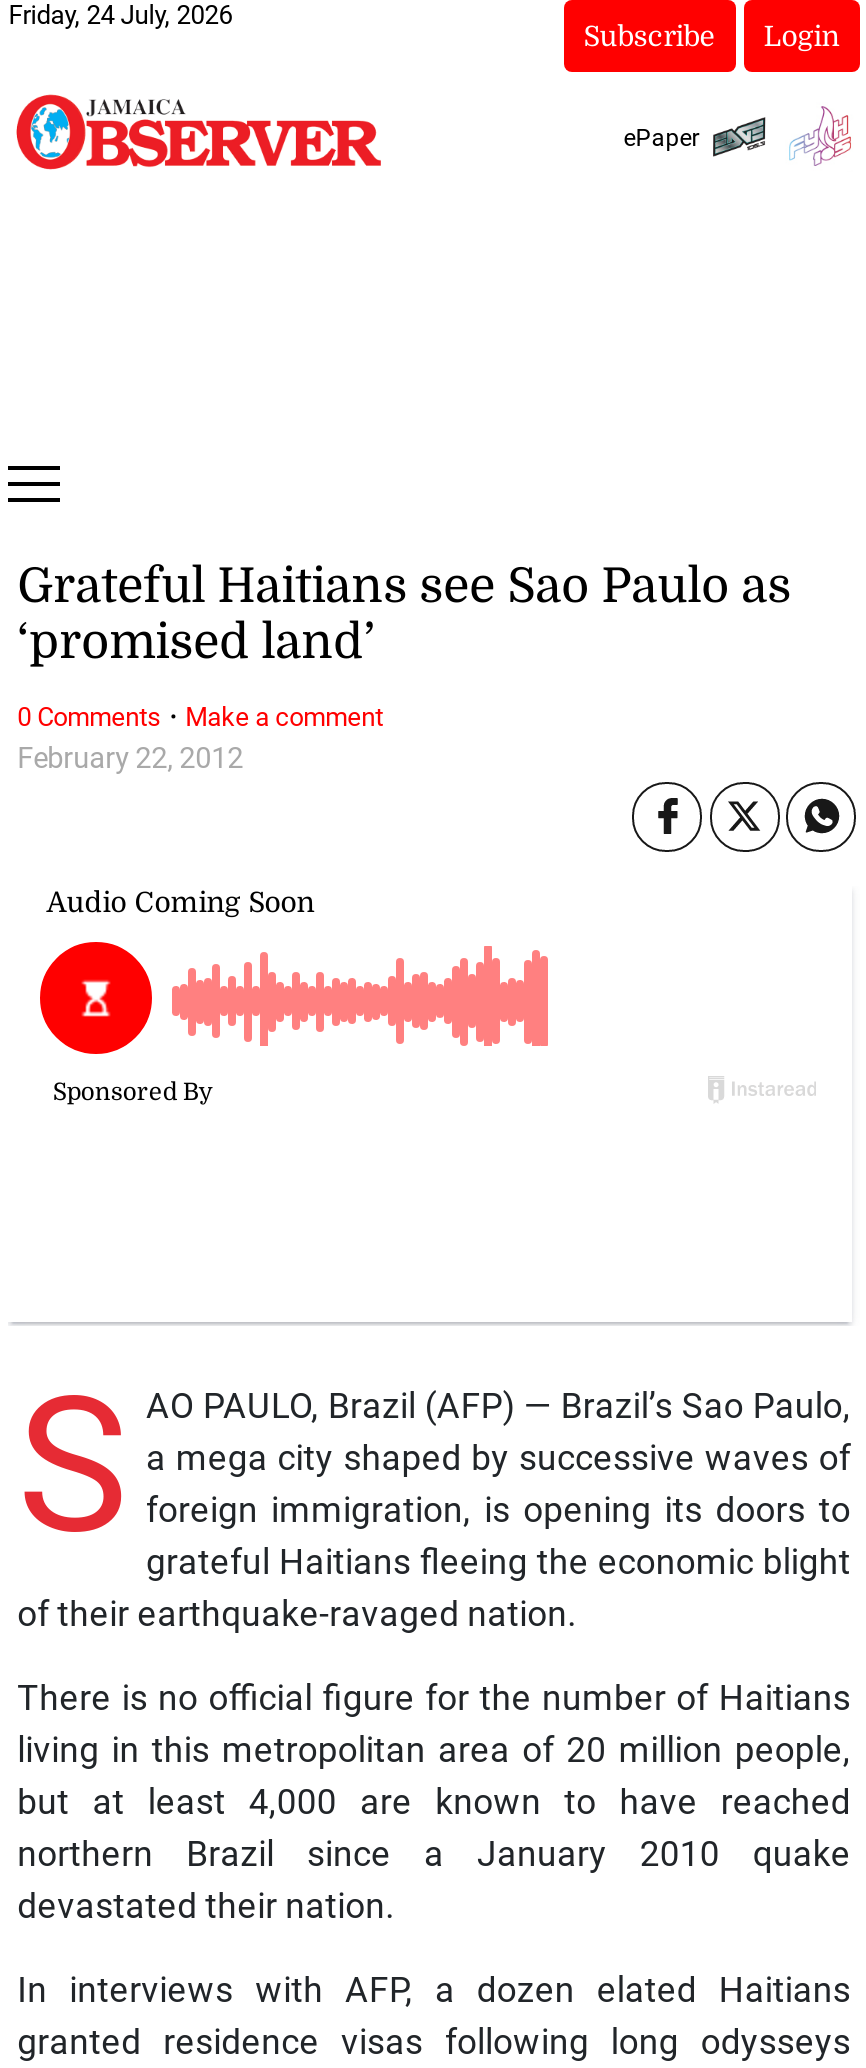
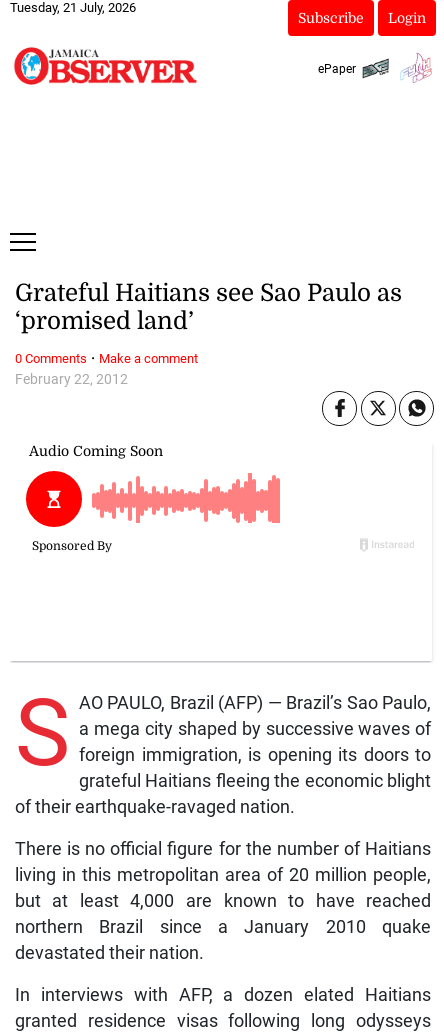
- Friday, 24 July, 2026
+ Tuesday, 21 July, 2026
